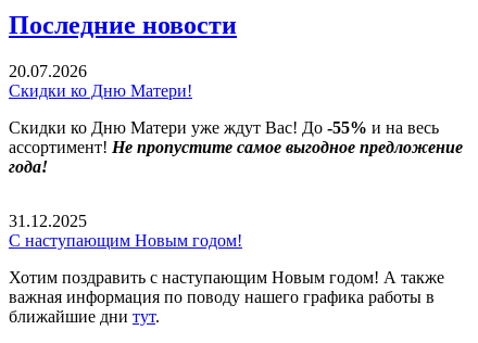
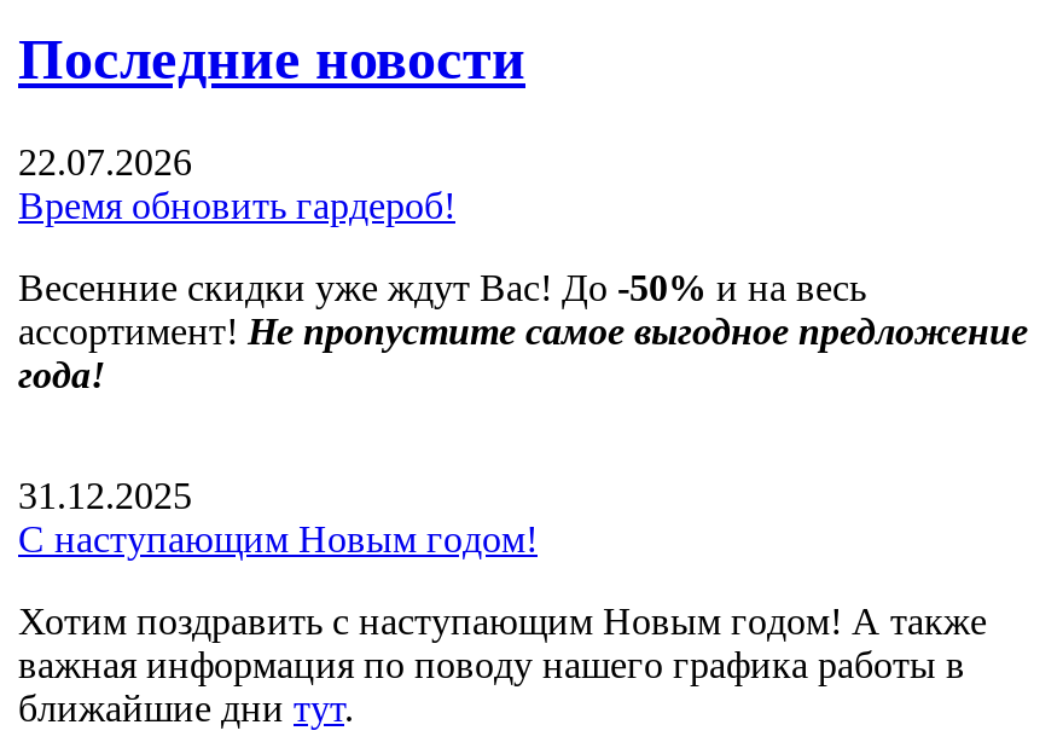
- 20.07.2026
- Скидки ко Дню Матери!
+ 22.07.2026
+ Время обновить гардероб!

- Скидки ко Дню Матери уже ждут Вас! До -55% и на весь
+ Весенние скидки уже ждут Вас! До -50% и на весь
